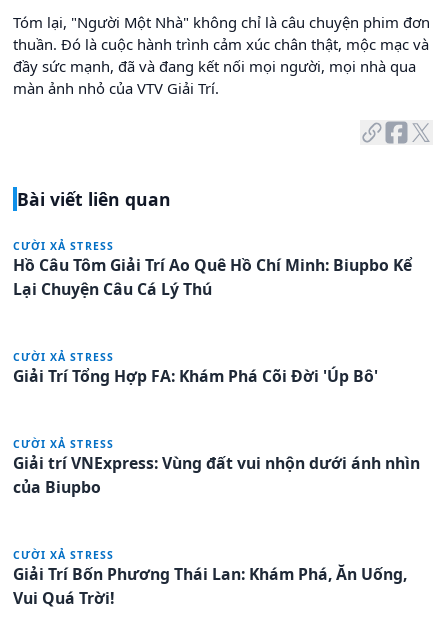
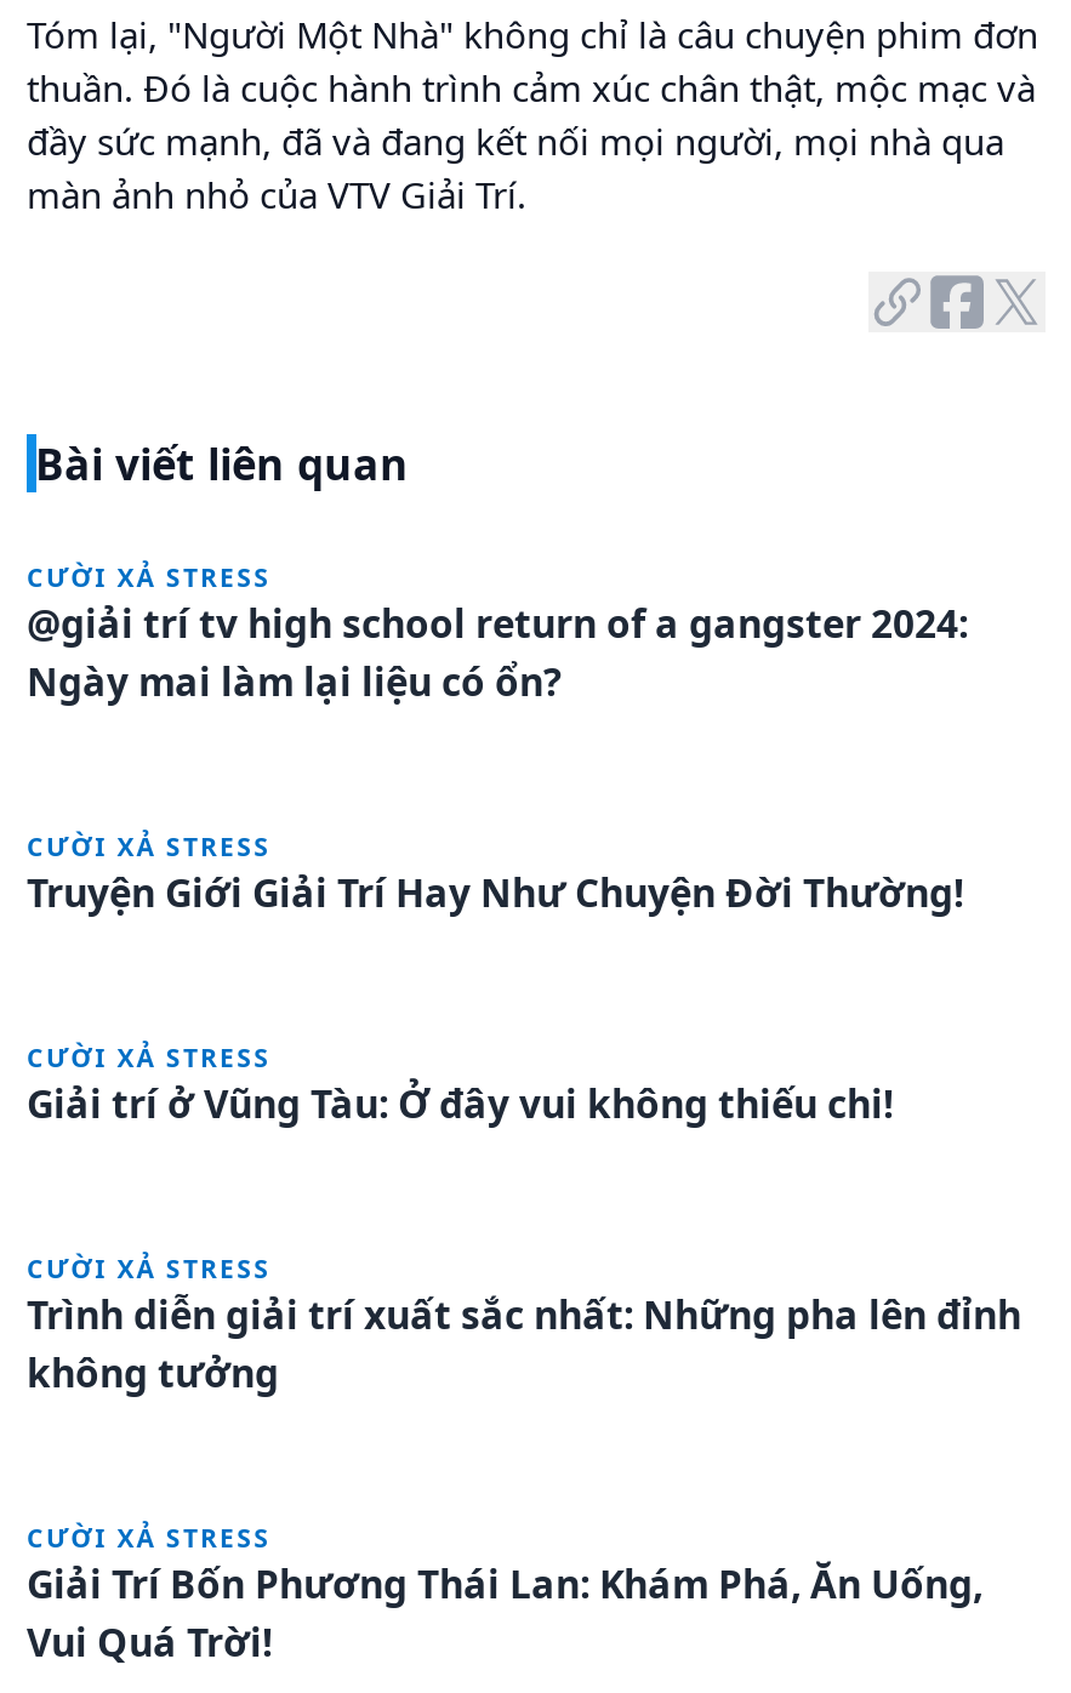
- Hồ Câu Tôm Giải Trí Ao Quê Hồ Chí Minh: Biupbo Kể
- Lại Chuyện Câu Cá Lý Thú
+ @giải trí tv high school return of a gangster 2024:
+ Ngày mai làm lại liệu có ổn?

- Giải Trí Tổng Hợp FA: Khám Phá Cõi Đời 'Úp Bô'
+ Truyện Giới Giải Trí Hay Như Chuyện Đời Thường!

- Giải trí VNExpress: Vùng đất vui nhộn dưới ánh nhìn
- của Biupbo
+ Giải trí ở Vũng Tàu: Ở đây vui không thiếu chi!
+ CƯỜI XẢ STRESS
+ Trình diễn giải trí xuất sắc nhất: Những pha lên đỉnh
+ không tưởng
